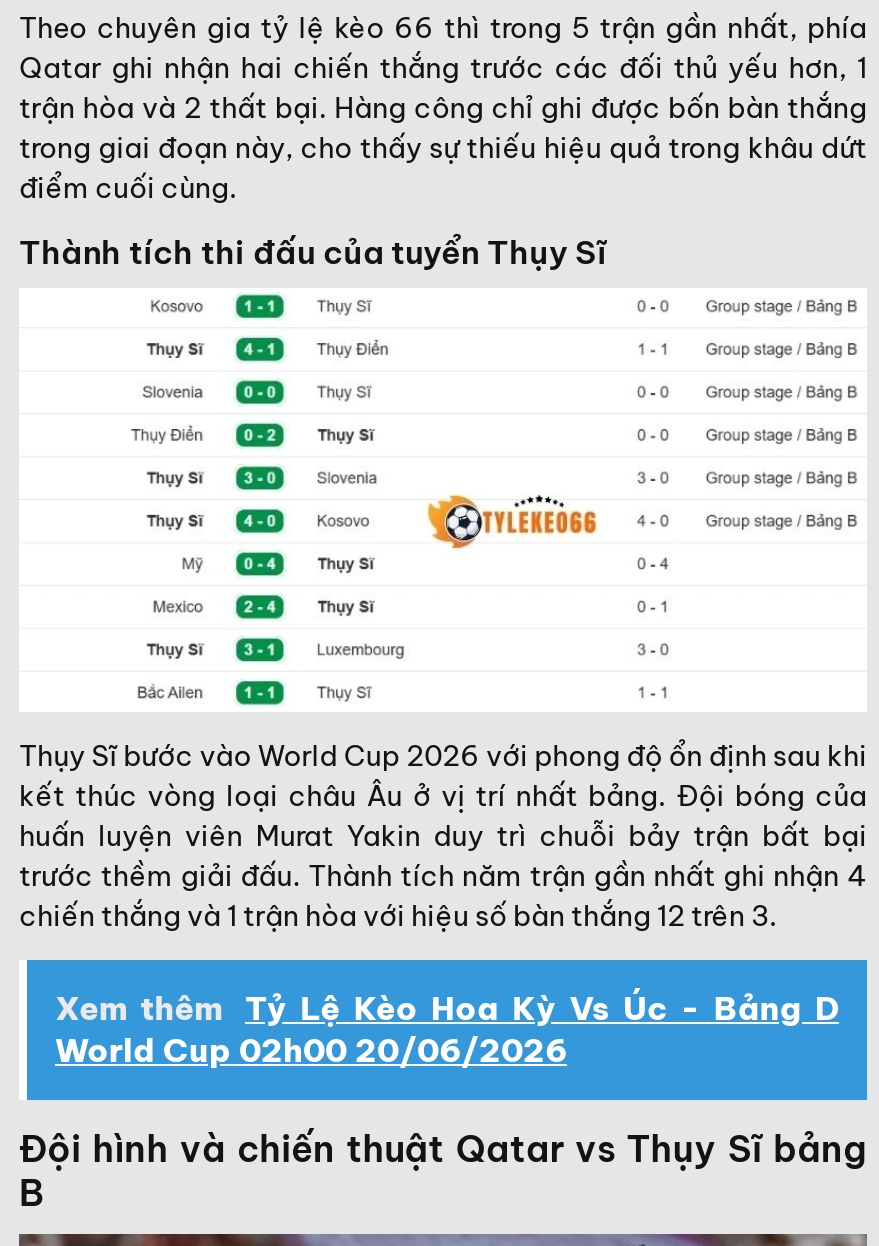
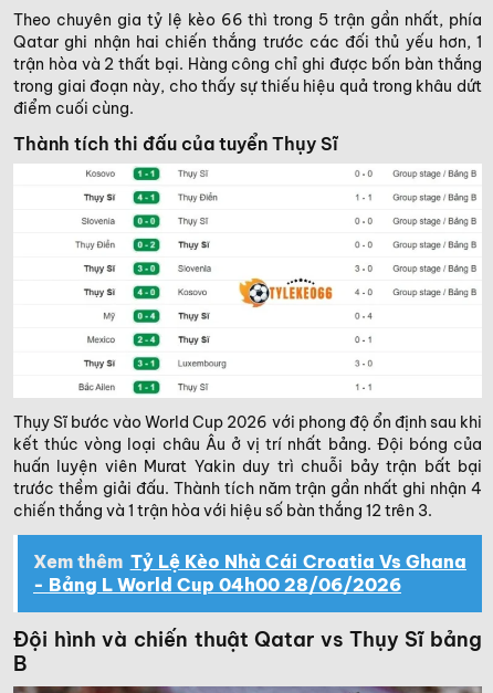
- Xem thêm Tỷ Lệ Kèo Hoa Kỳ Vs Úc - Bảng D
- World Cup 02h00 20/06/2026
+ Xem thêm Tỷ Lệ Kèo Nhà Cái Croatia Vs Ghana
+ - Bảng L World Cup 04h00 28/06/2026
